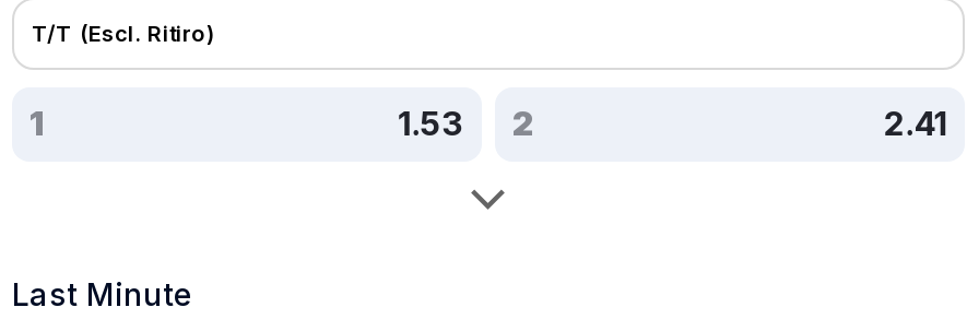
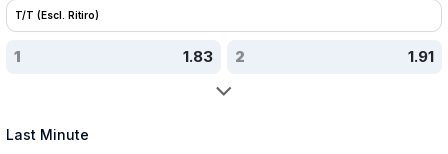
- 1.53 2
+ 1.83 2

- 2.41
+ 1.91
